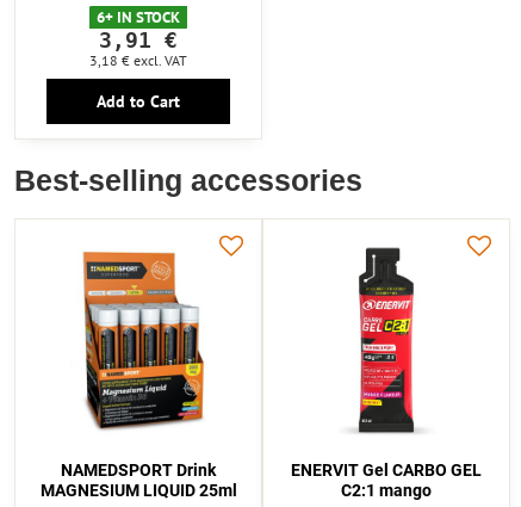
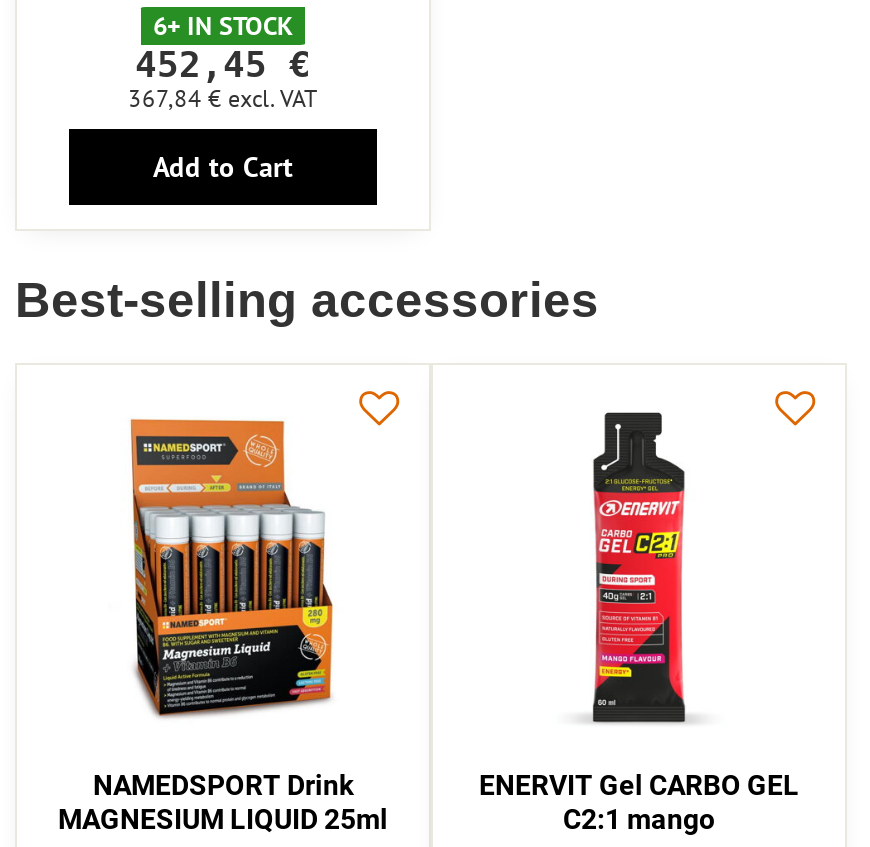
- 3,91 €
+ 452,45 €

- 3,18 €excl. VAT
+ 367,84 €excl. VAT
